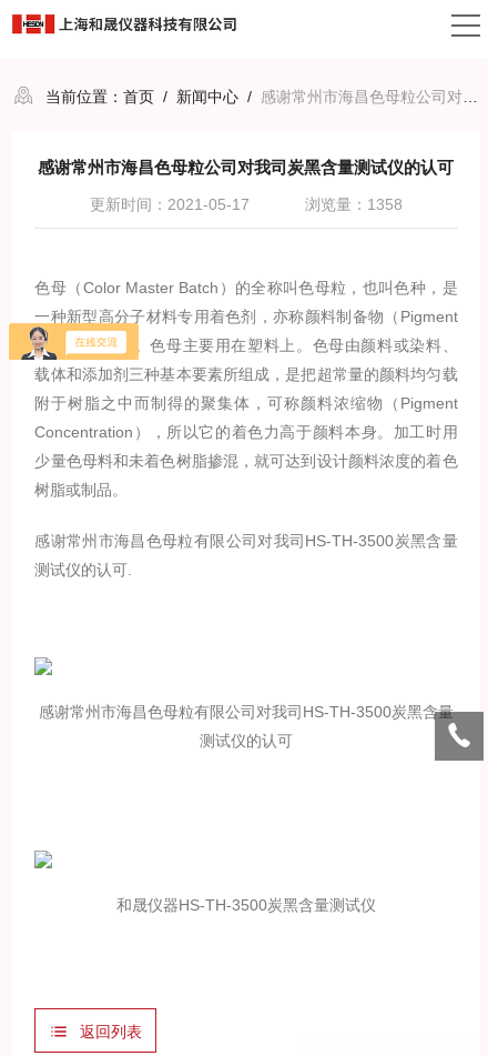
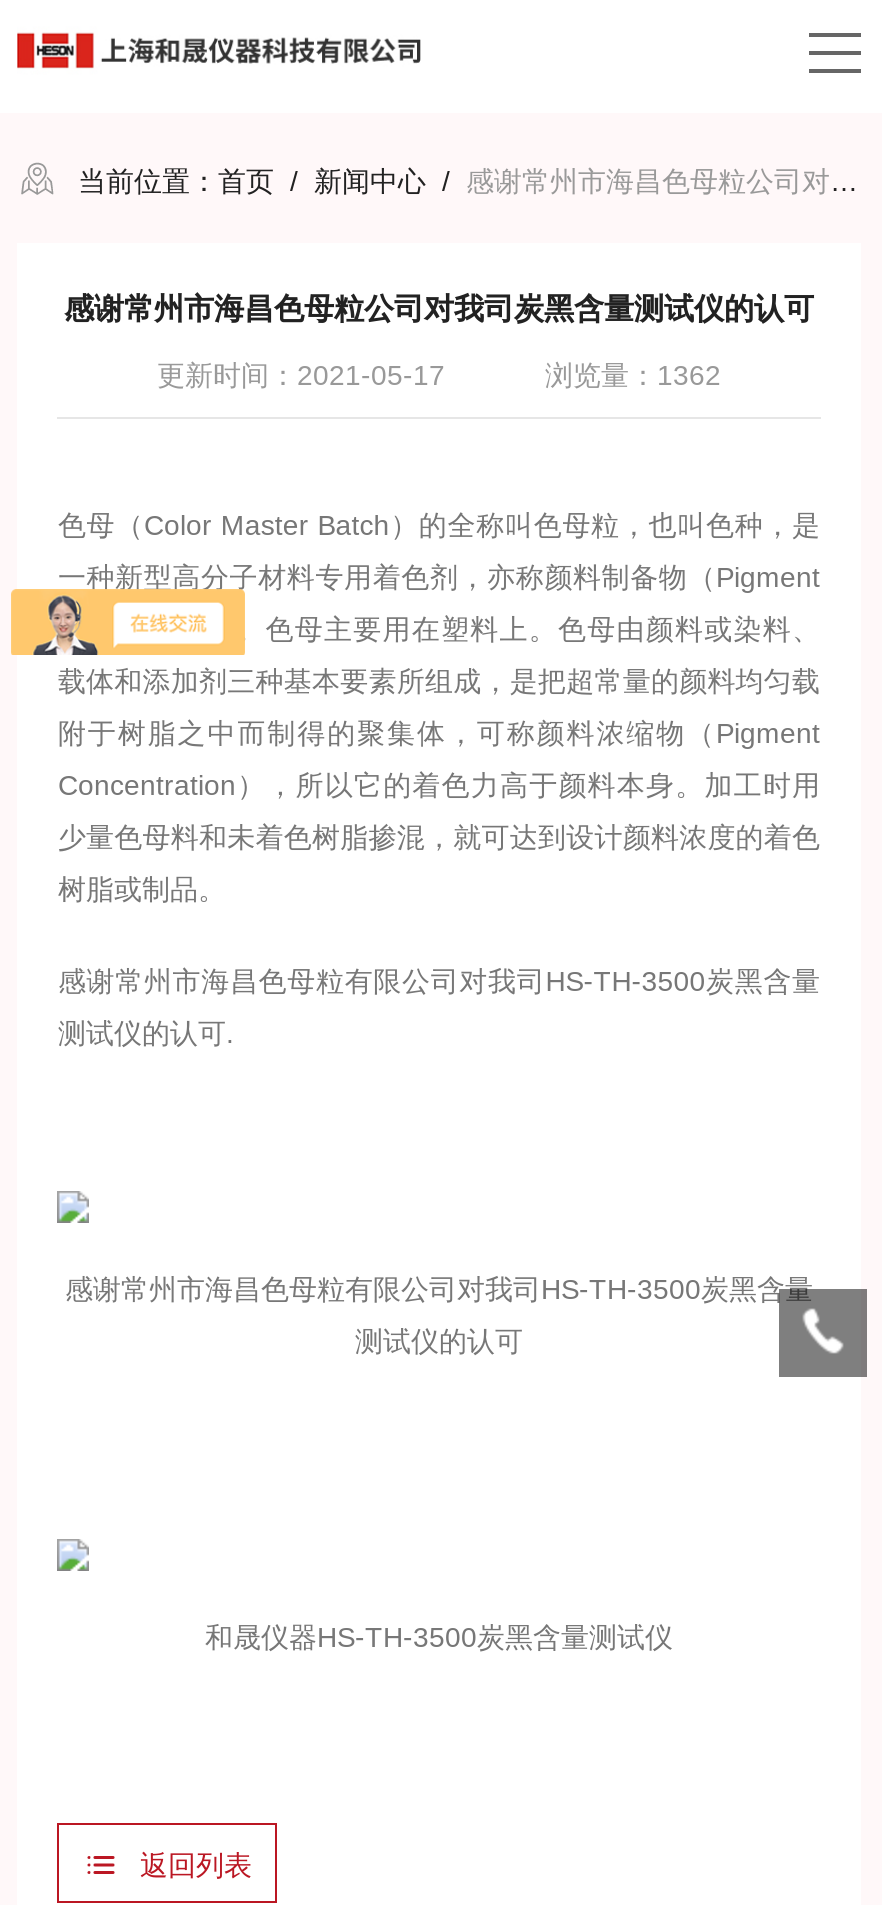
- 浏览量：1358
+ 浏览量：1362
